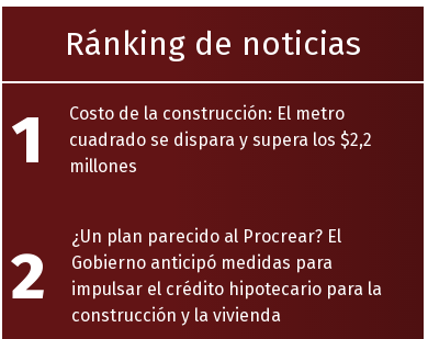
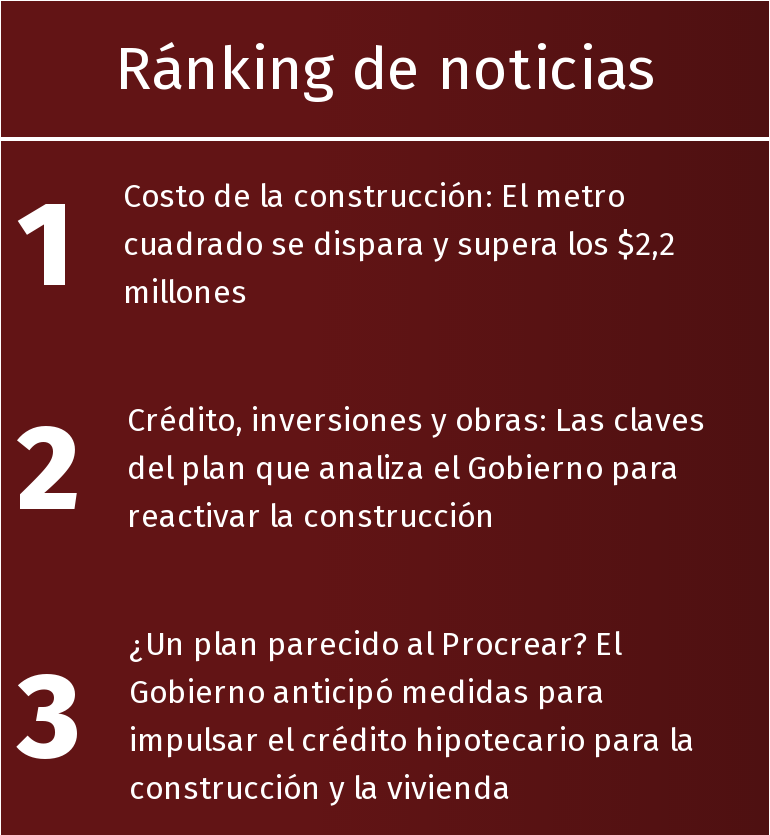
+ Crédito, inversiones y obras: Las claves
+ del plan que analiza el Gobierno para
+ reactivar la construcción
+ 3
